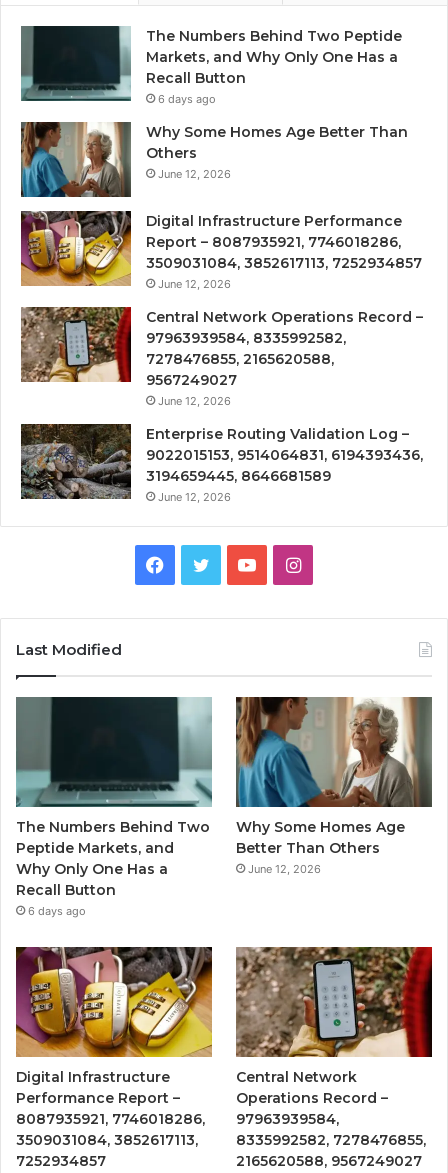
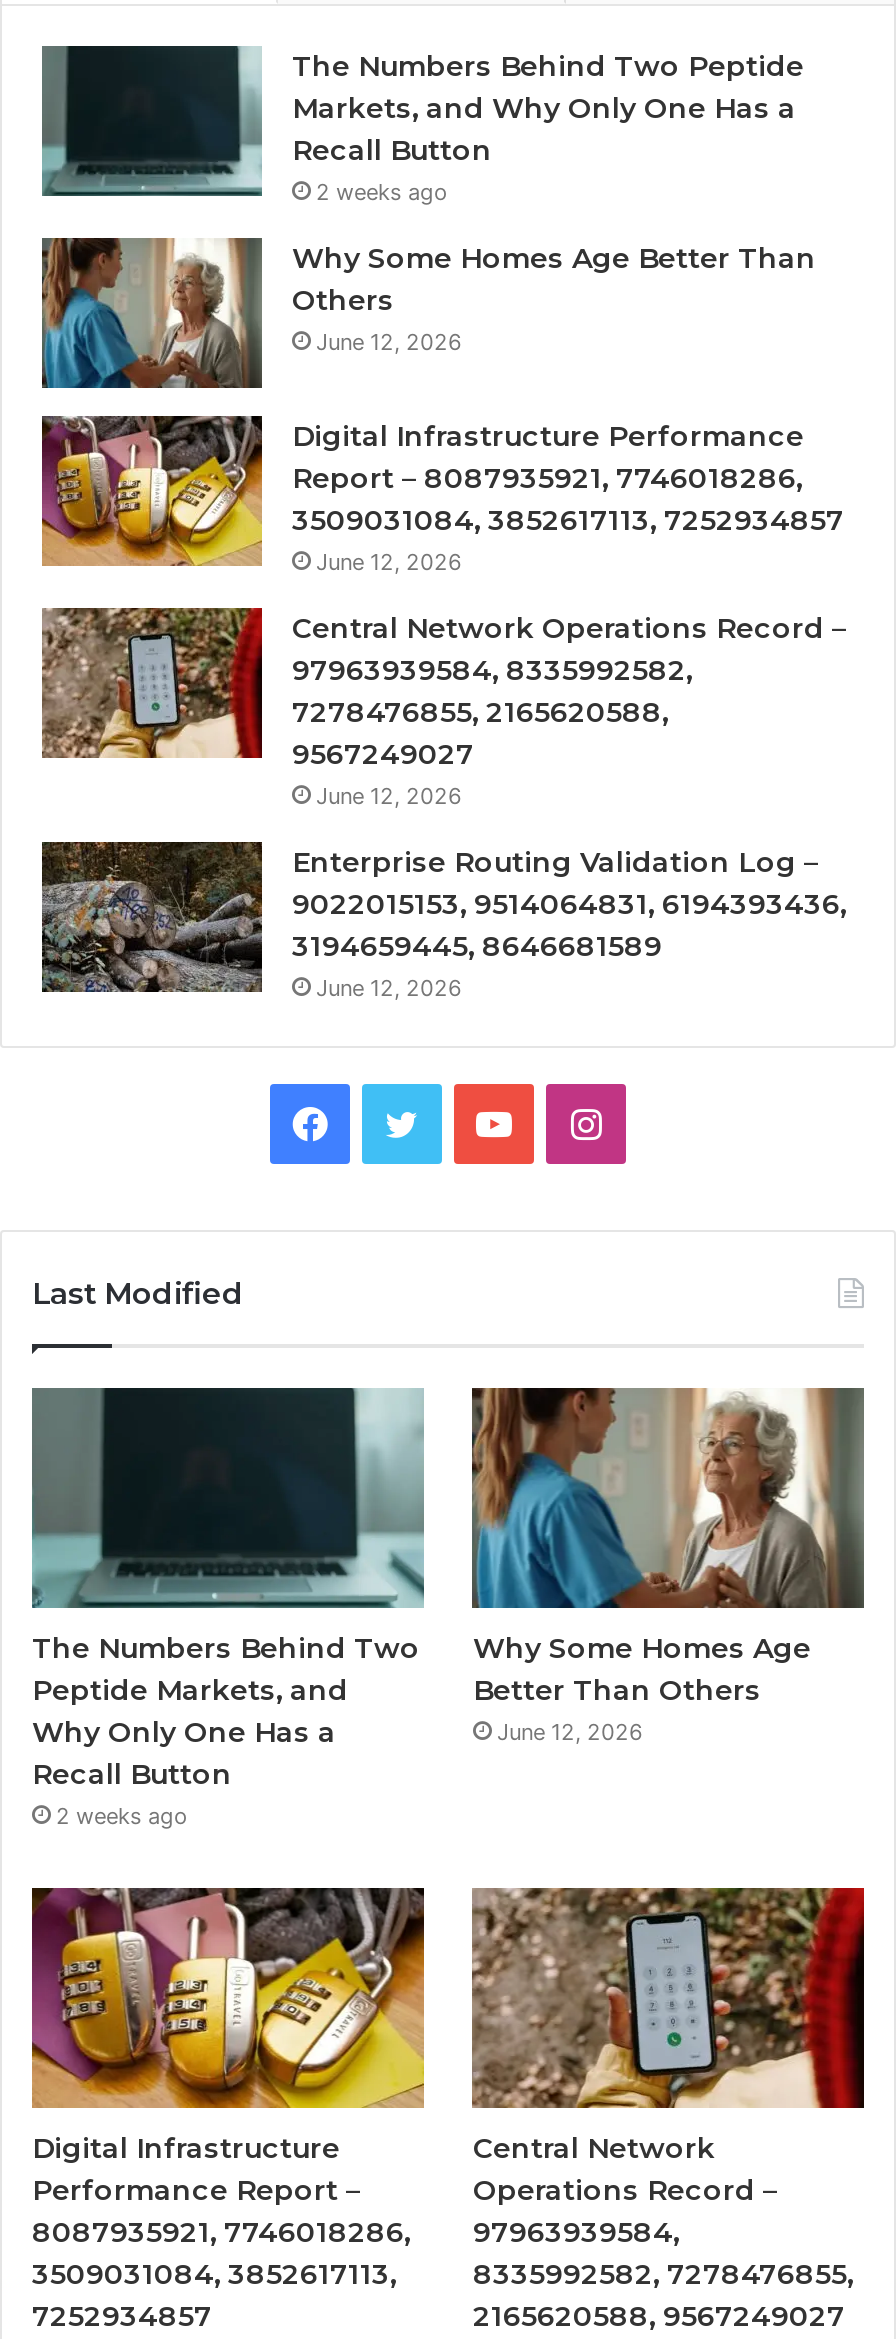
- 6 days ago
+ 2 weeks ago

- 6 days ago
+ 2 weeks ago
